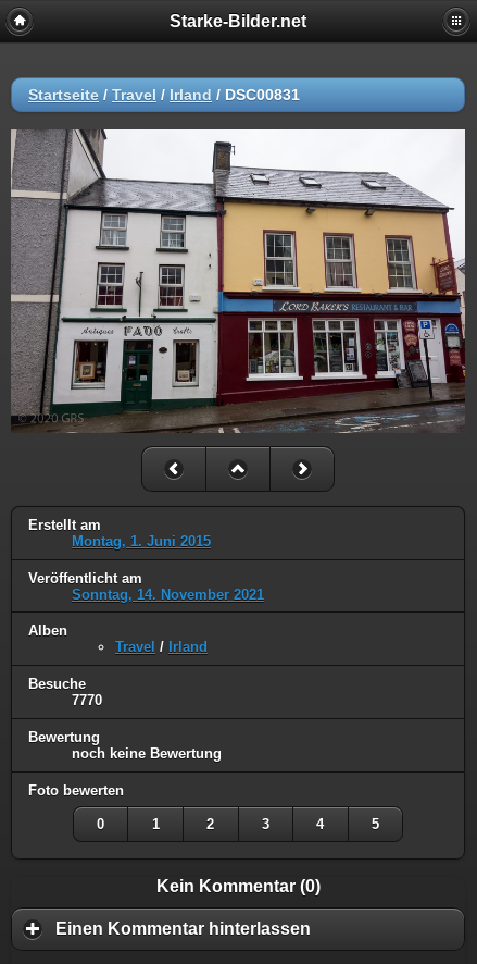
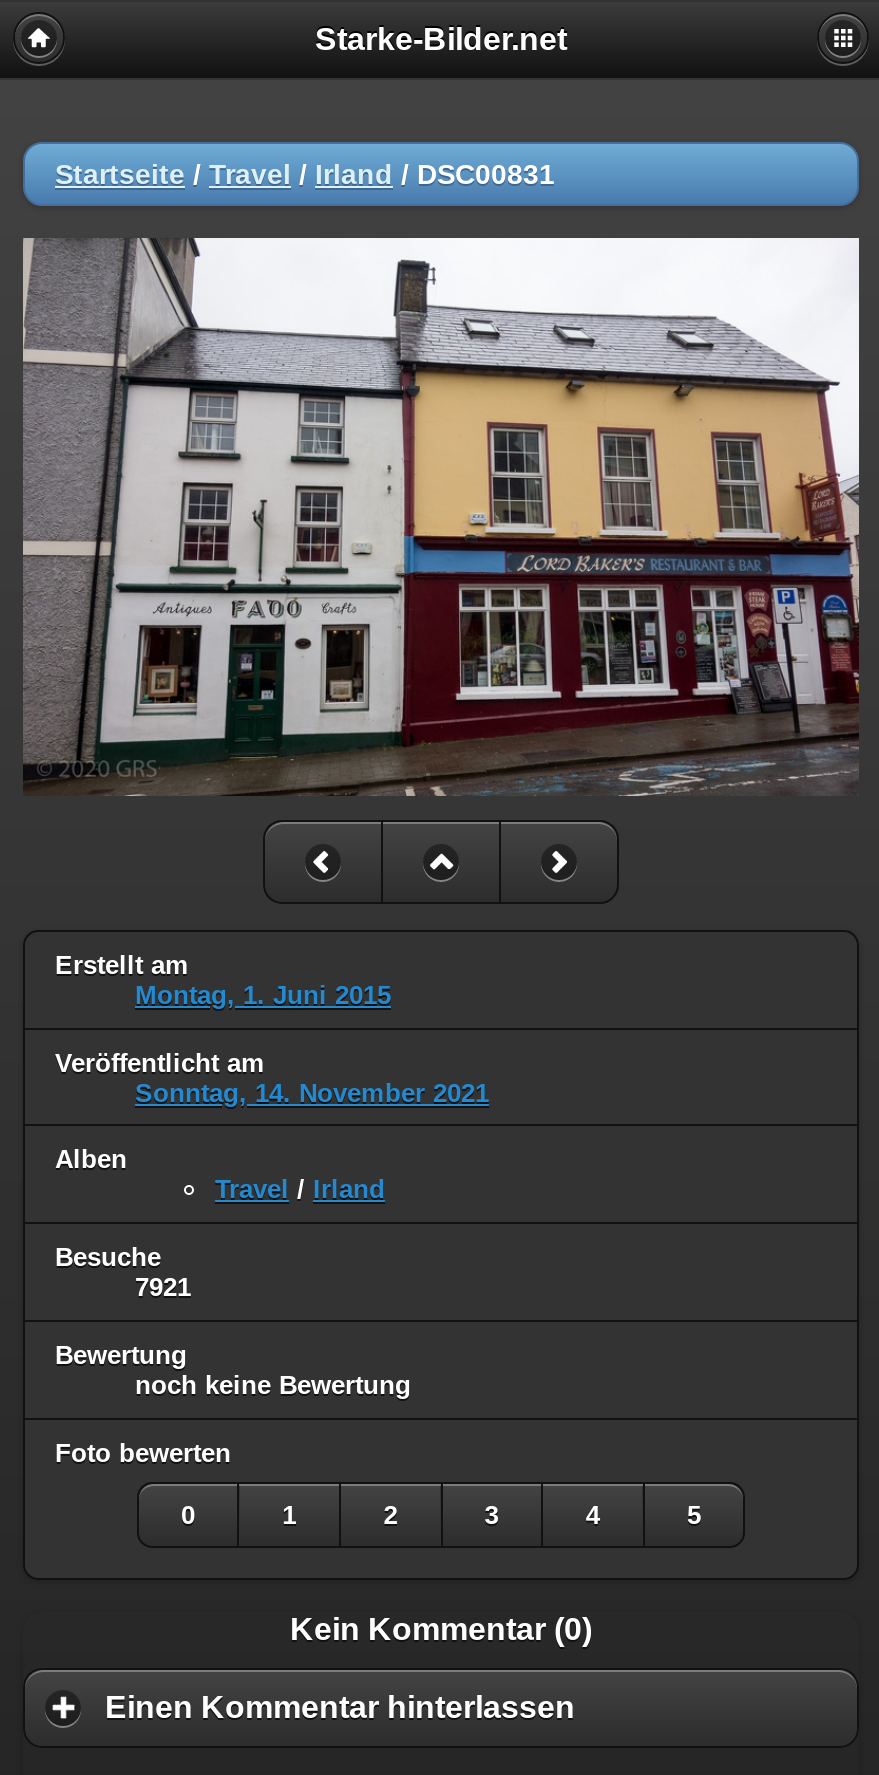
- 7770
+ 7921
